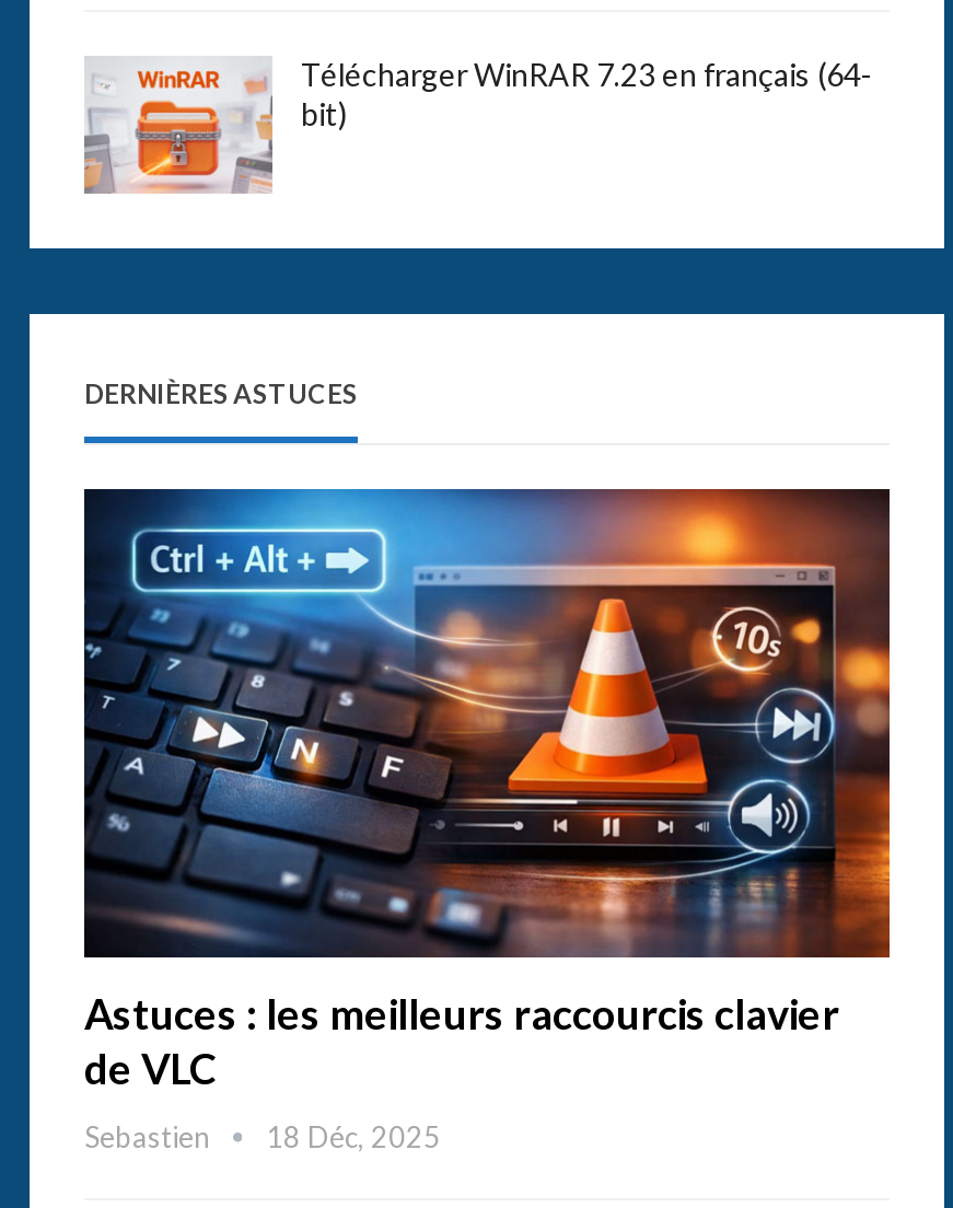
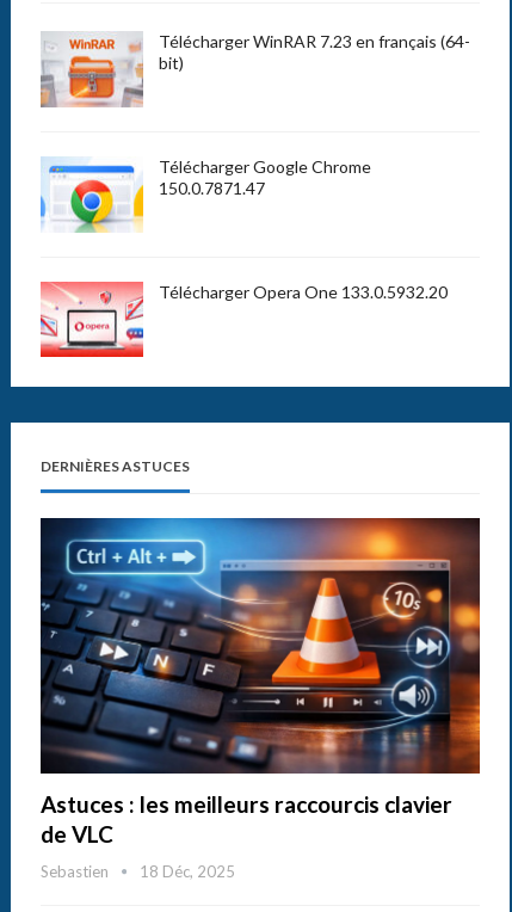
+ [image]
+ Télécharger Google Chrome
+ 150.0.7871.47

+ [image]
+ Télécharger Opera One 133.0.5932.20
